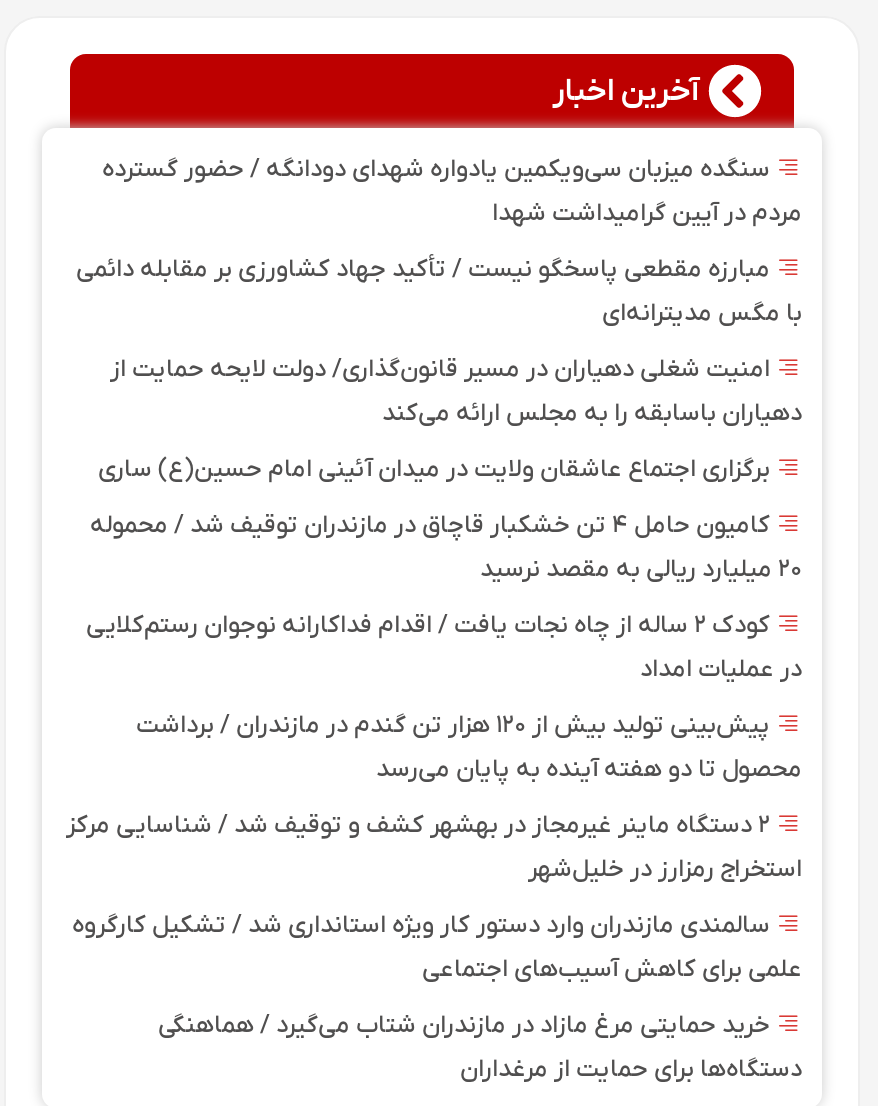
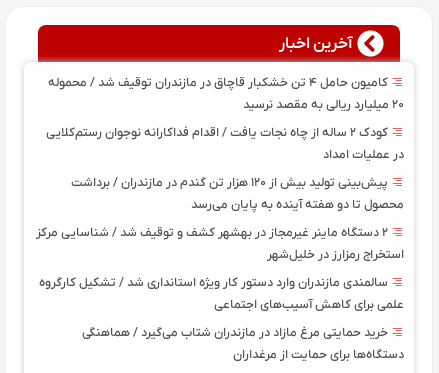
- سنگده میزبان سی‌ویکمین یادواره شهدای دودانگه / حضور گسترده
- مردم در آیین گرامیداشت شهدا
- مبارزه مقطعی پاسخگو نیست / تأکید جهاد کشاورزی بر مقابله دائمی
- با مگس مدیترانه‌ای
- امنیت شغلی دهیاران در مسیر قانون‌گذاری/ دولت لایحه حمایت از
- دهیاران باسابقه را به مجلس ارائه می‌کند
- برگزاری اجتماع عاشقان ولایت در میدان آئینی امام حسین(ع) ساری
